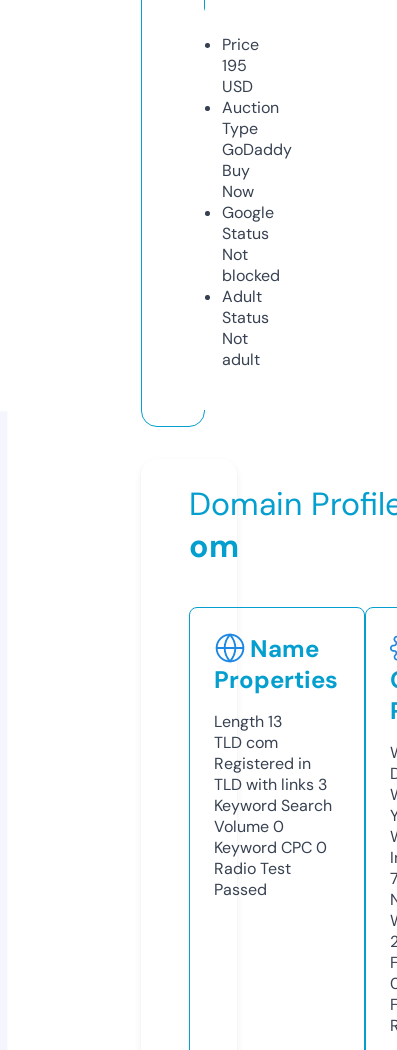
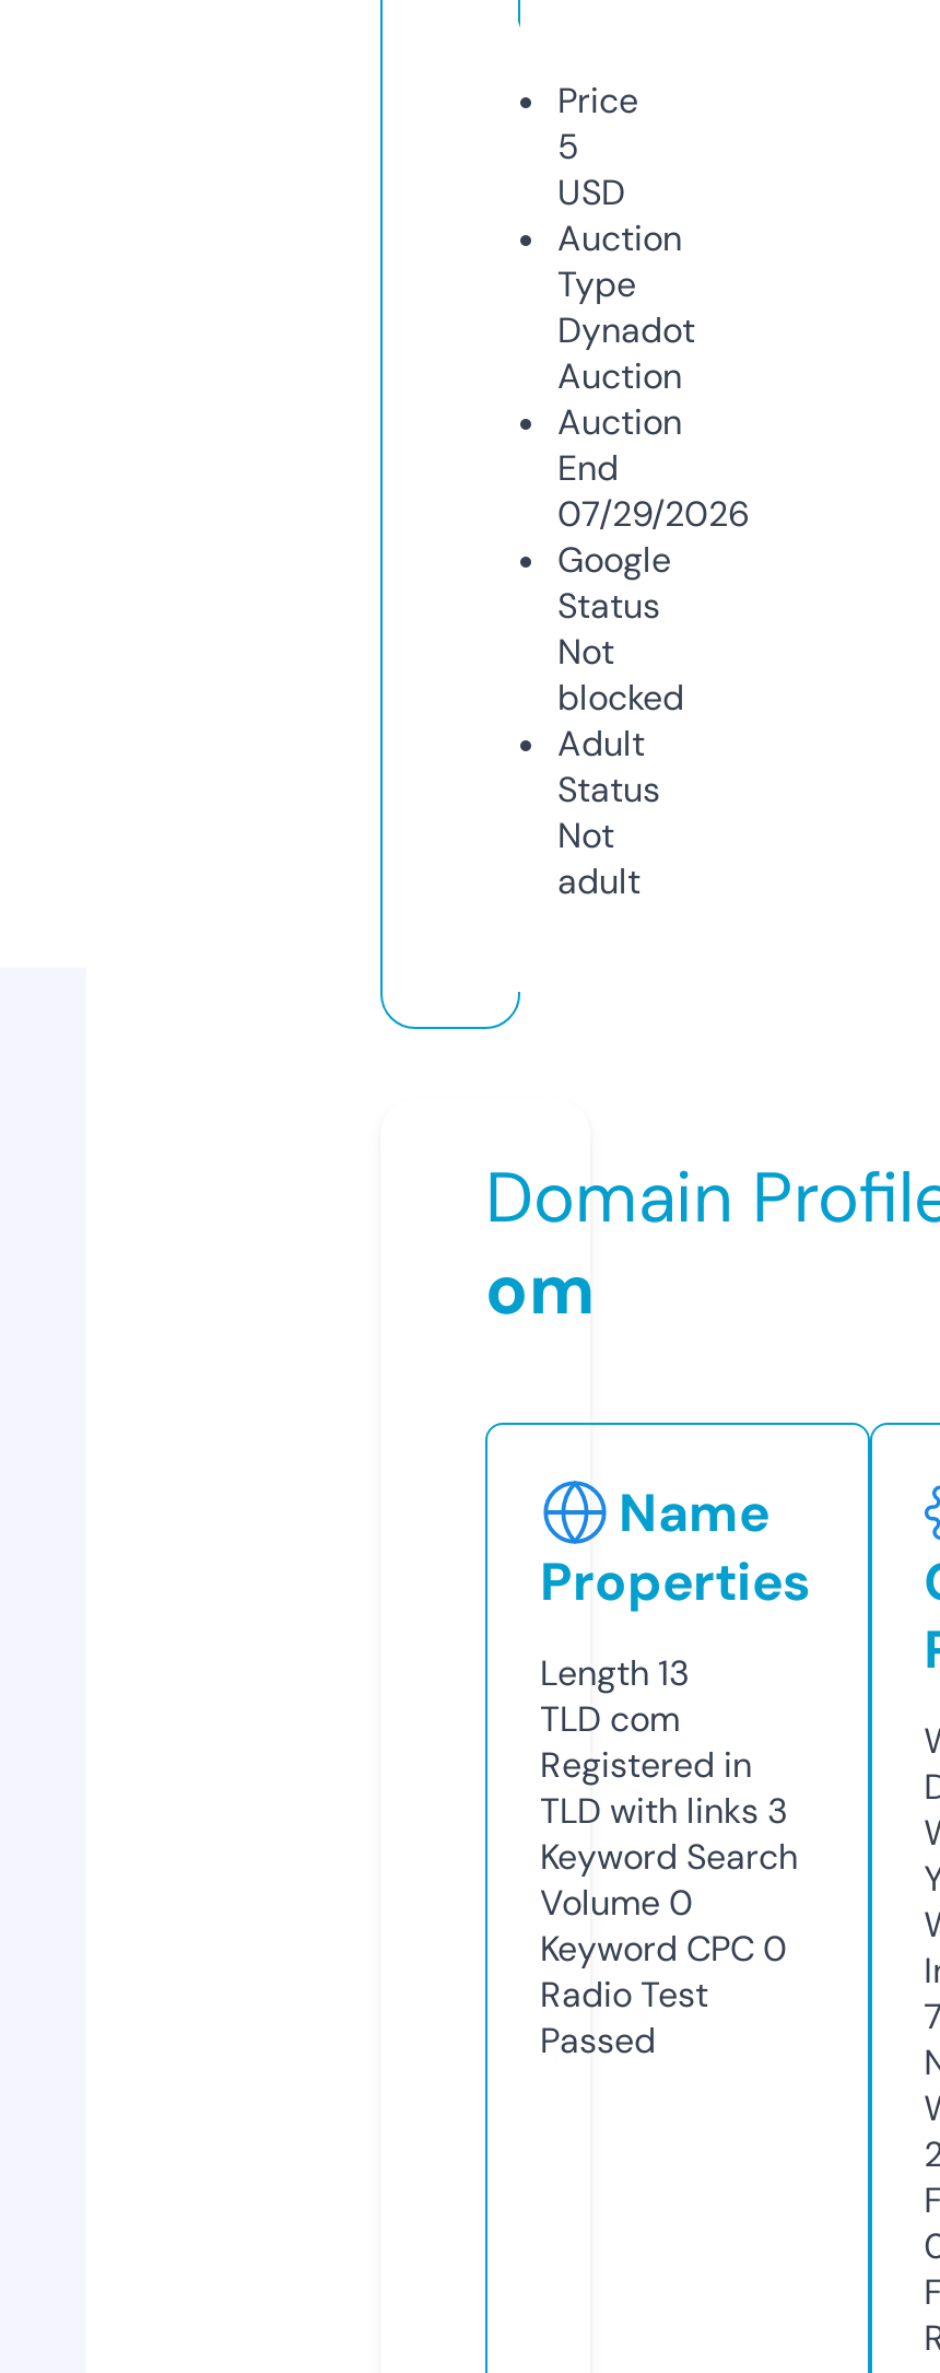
- 195
+ 5

- GoDaddy
- Buy
- Now
+ Dynadot
+ Auction
+ Auction
+ End
+ 07/29/2026
